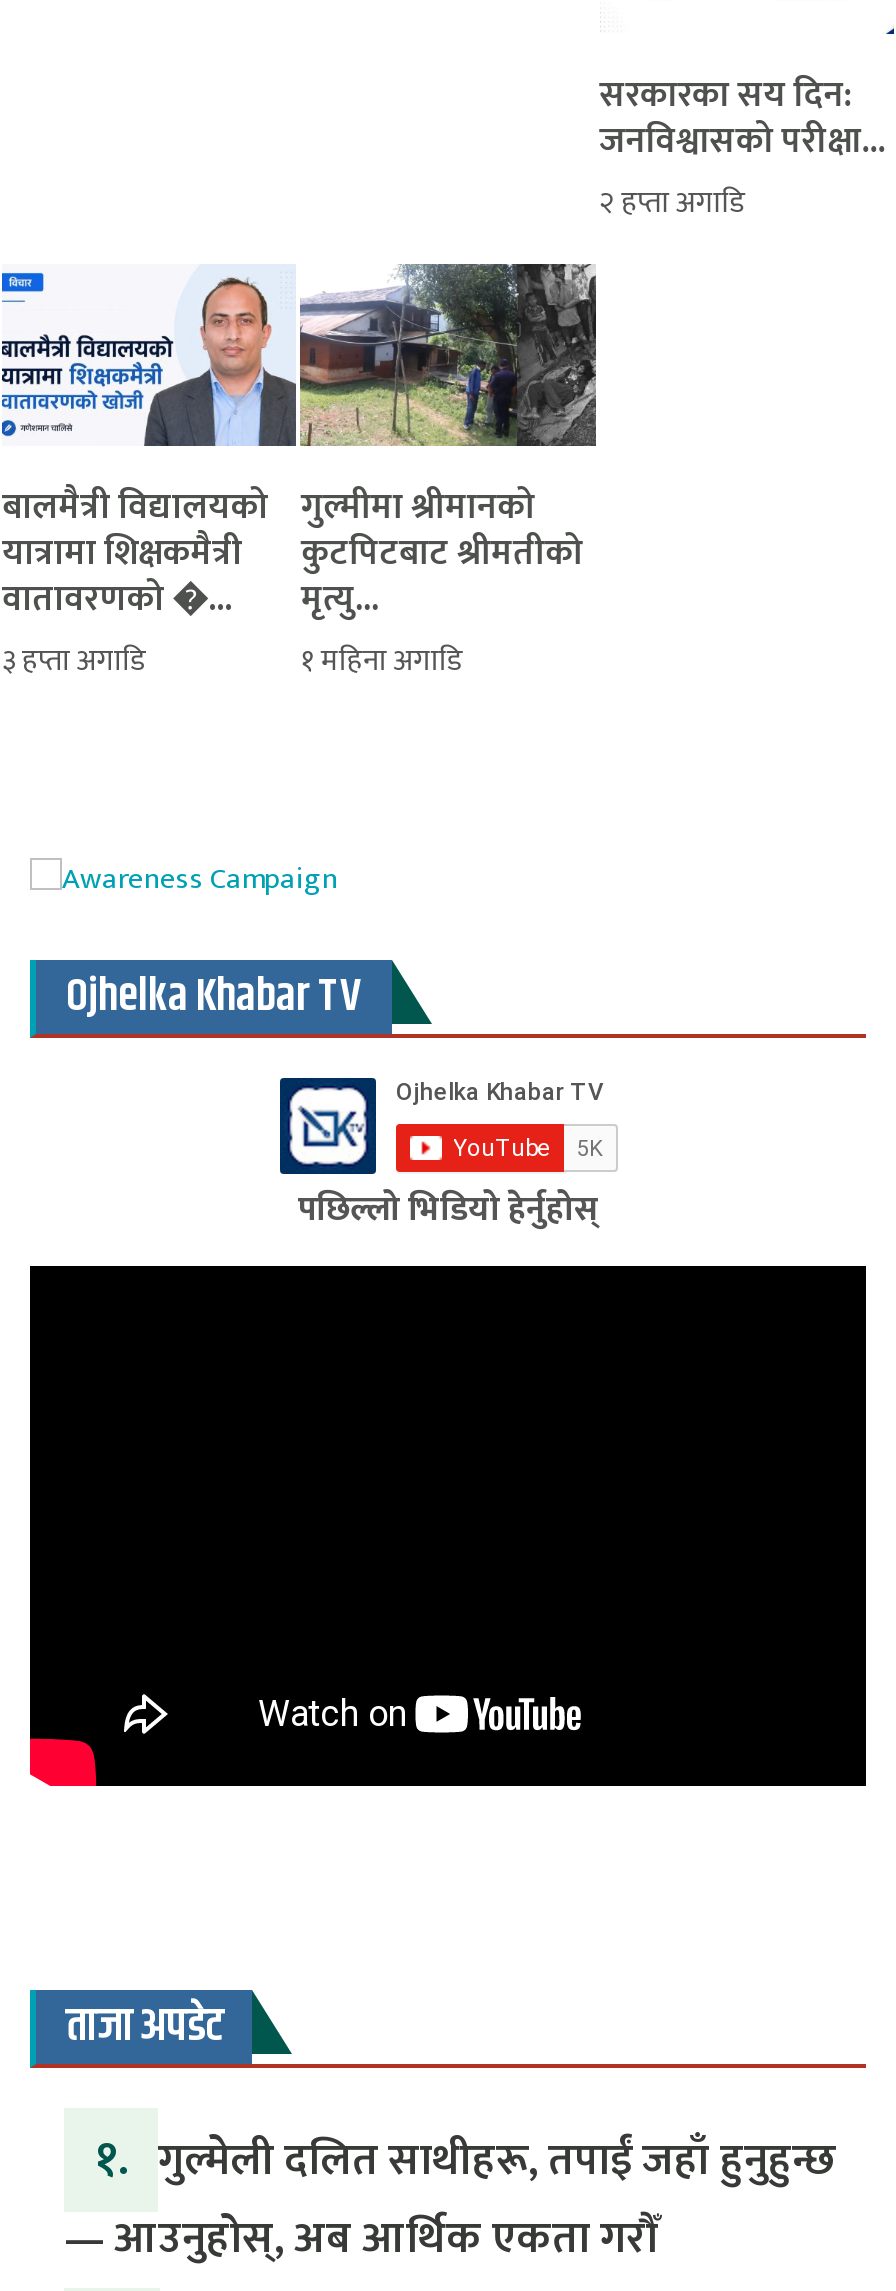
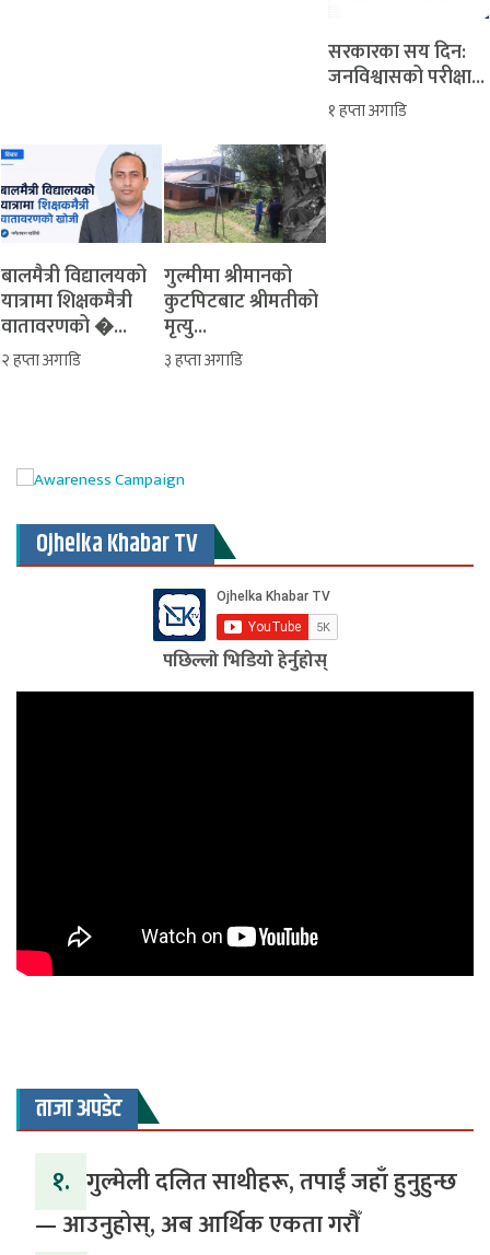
- २ हप्ता अगाडि
+ १ हप्ता अगाडि

- ३ हप्ता अगाडि
+ २ हप्ता अगाडि

- १ महिना अगाडि
+ ३ हप्ता अगाडि
